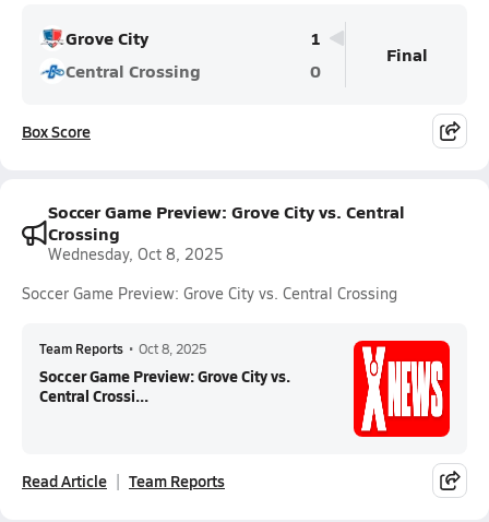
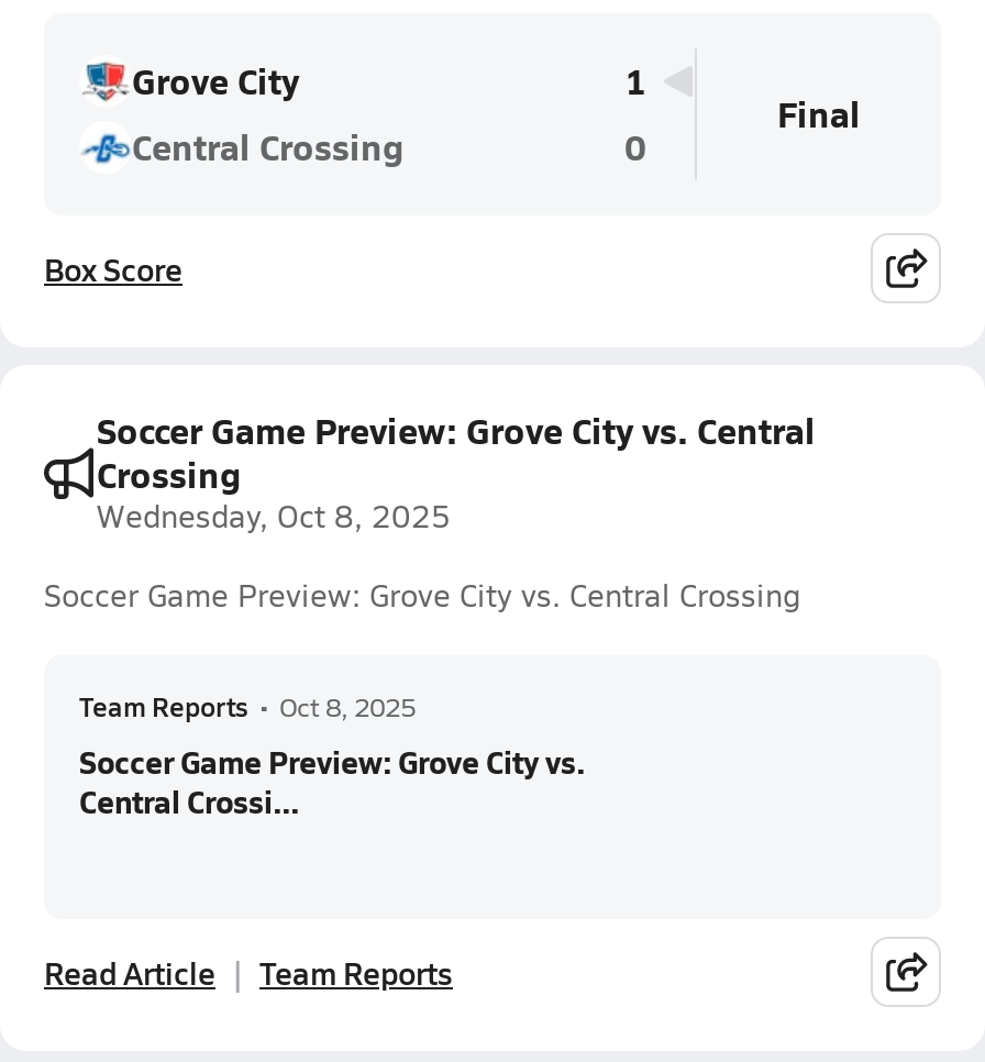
- [image]
